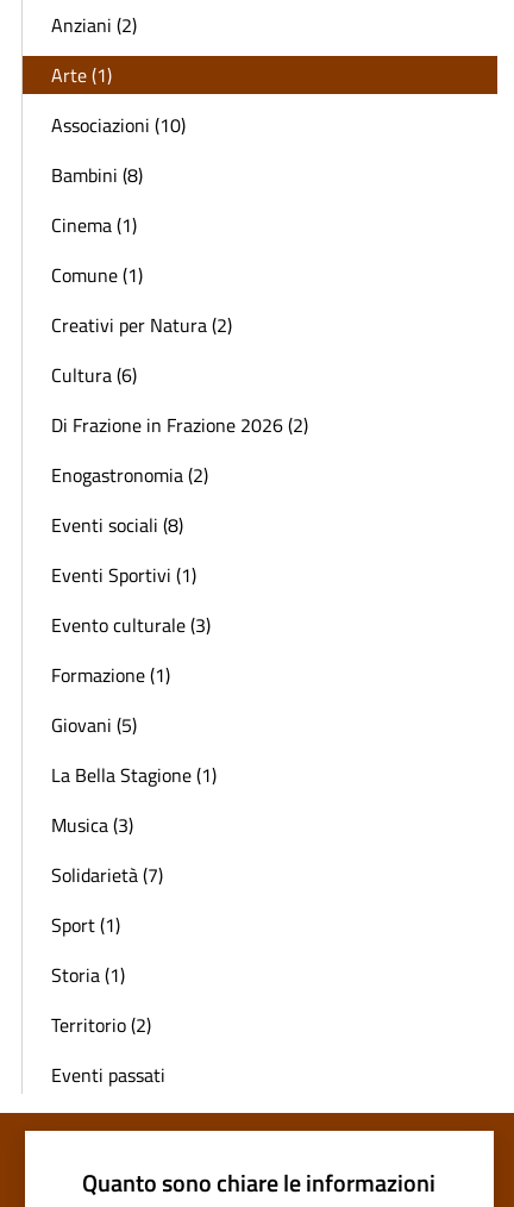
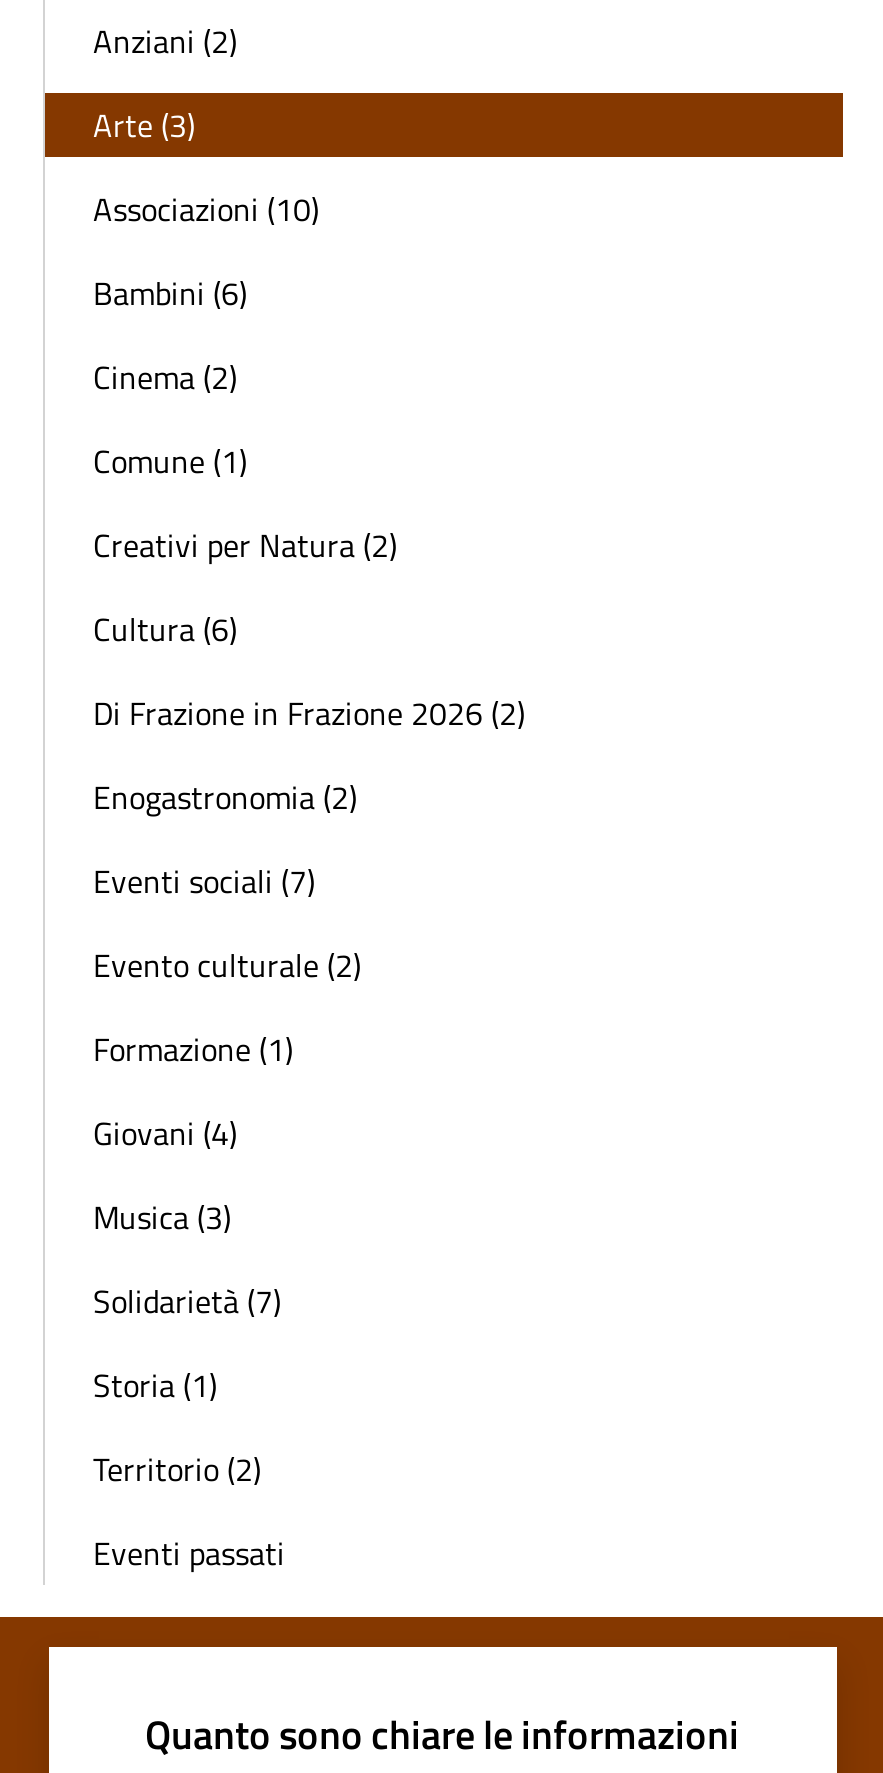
- Arte (1)
+ Arte (3)

- Bambini (8)
+ Bambini (6)

- Cinema (1)
+ Cinema (2)

- Eventi sociali (8)
- Eventi Sportivi (1)
- Evento culturale (3)
+ Eventi sociali (7)
+ Evento culturale (2)

- Giovani (5)
- La Bella Stagione (1)
+ Giovani (4)

- Sport (1)
